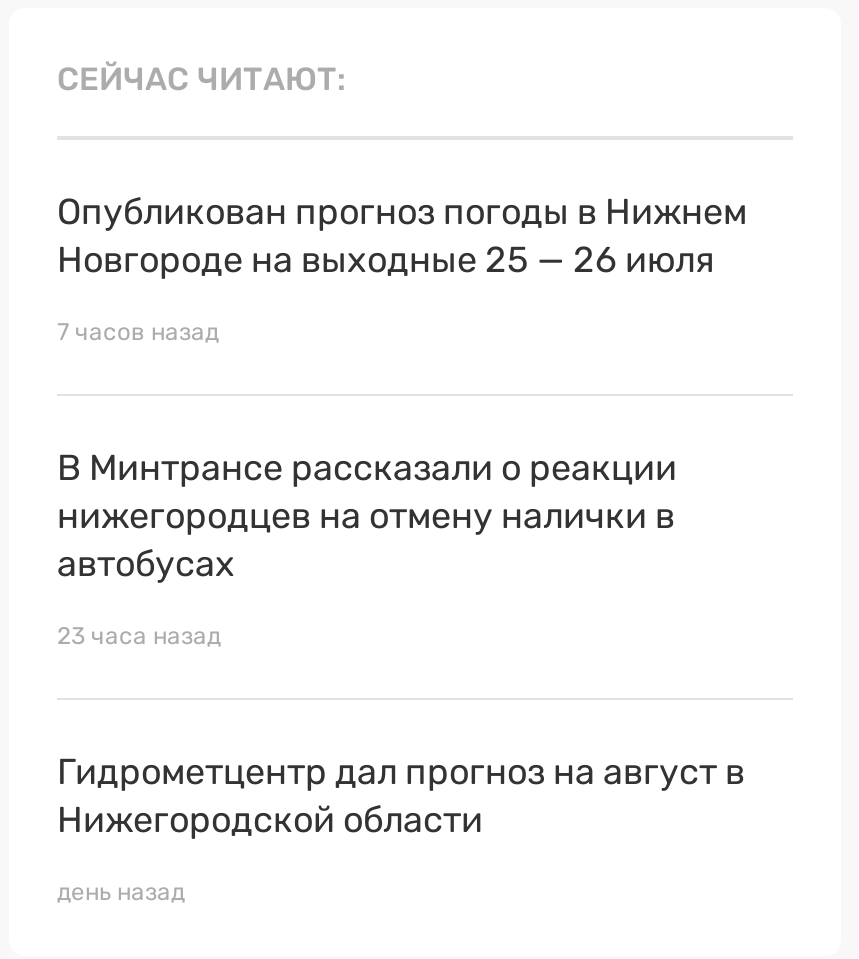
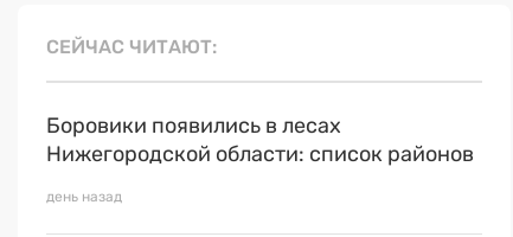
- Опубликован прогноз погоды в Нижнем
- Новгороде на выходные 25 — 26 июля
- 7 часов назад
- В Минтрансе рассказали о реакции
- нижегородцев на отмену налички в
- автобусах
- 23 часа назад
- Гидрометцентр дал прогноз на август в
- Нижегородской области
+ Боровики появились в лесах
+ Нижегородской области: список районов
